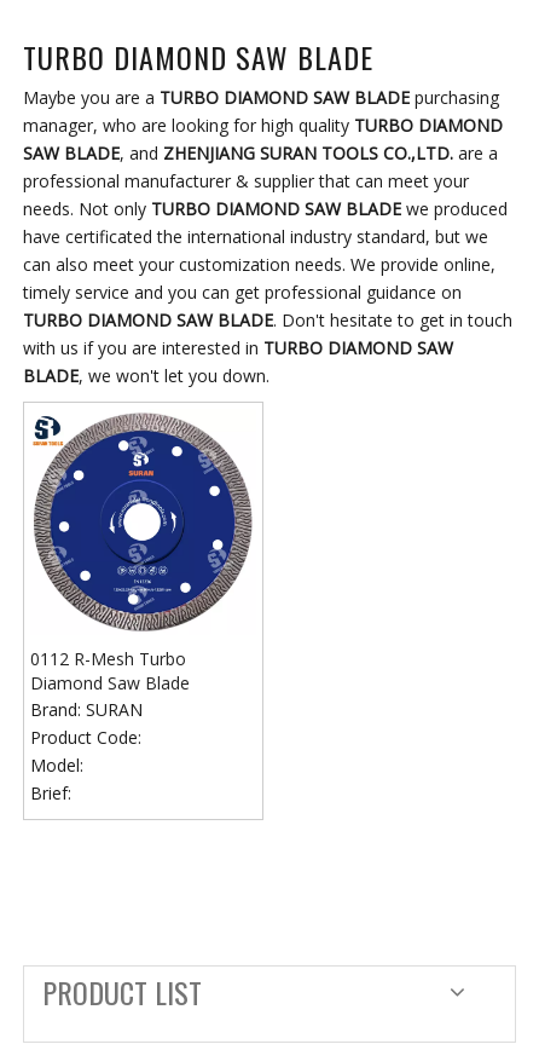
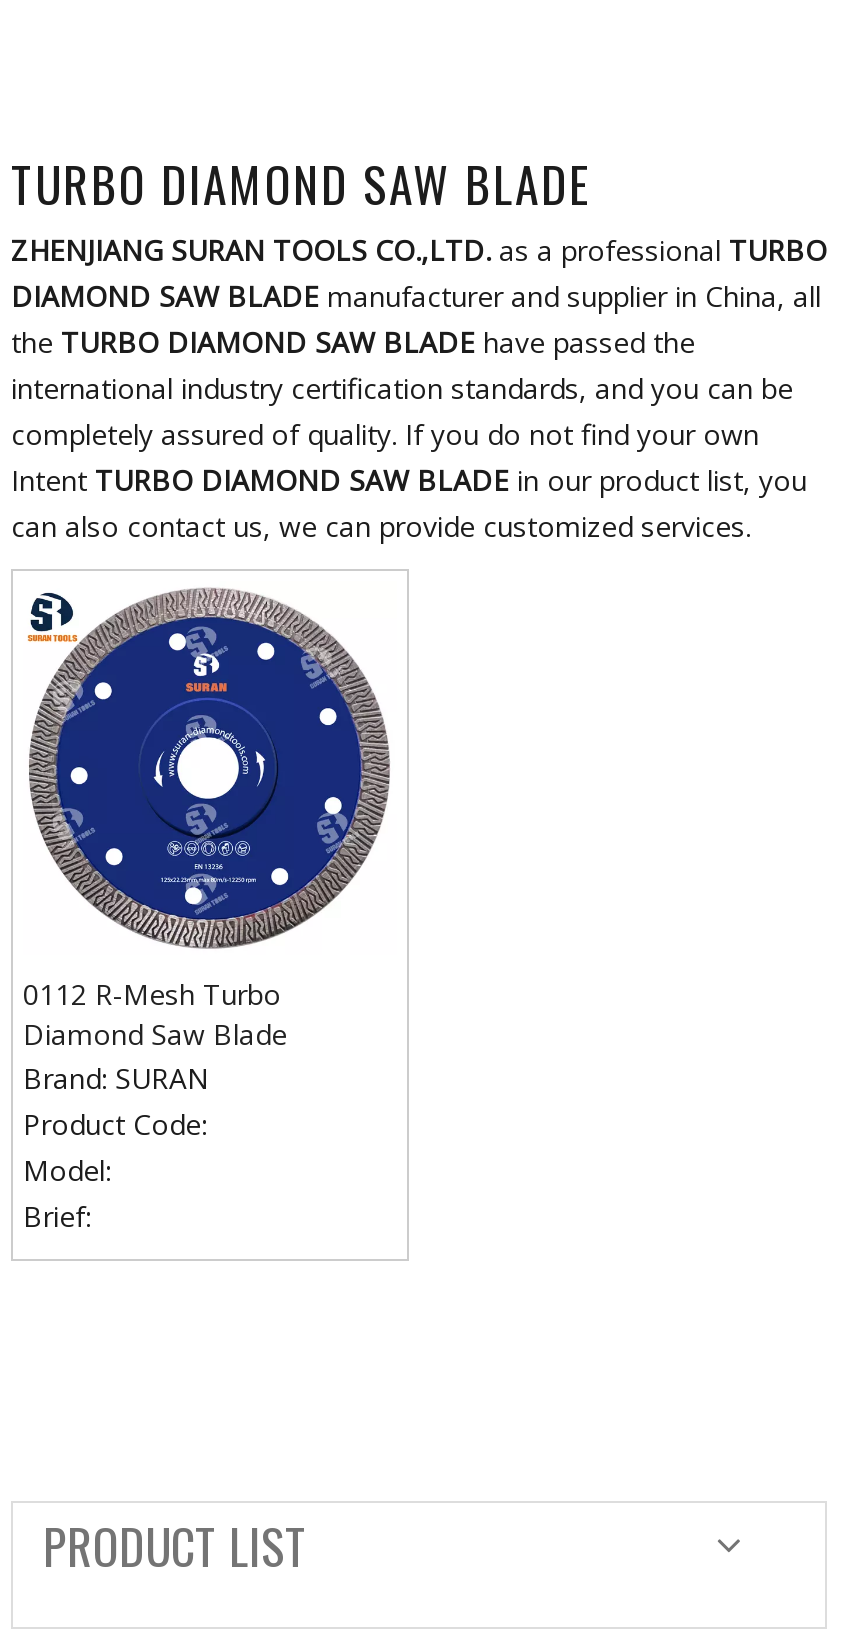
- Maybe you are a TURBO DIAMOND SAW BLADE purchasing
- manager, who are looking for high quality TURBO DIAMOND
- SAW BLADE, and ZHENJIANG SURAN TOOLS CO.,LTD. are a
- professional manufacturer & supplier that can meet your
- needs. Not only TURBO DIAMOND SAW BLADE we produced
- have certificated the international industry standard, but we
- can also meet your customization needs. We provide online,
- timely service and you can get professional guidance on
- TURBO DIAMOND SAW BLADE. Don't hesitate to get in touch
- with us if you are interested in TURBO DIAMOND SAW
- BLADE, we won't let you down.
+ ZHENJIANG SURAN TOOLS CO.,LTD. as a professional TURBO
+ DIAMOND SAW BLADE manufacturer and supplier in China, all
+ the TURBO DIAMOND SAW BLADE have passed the
+ international industry certification standards, and you can be
+ completely assured of quality. If you do not find your own
+ Intent TURBO DIAMOND SAW BLADE in our product list, you
+ can also contact us, we can provide customized services.
